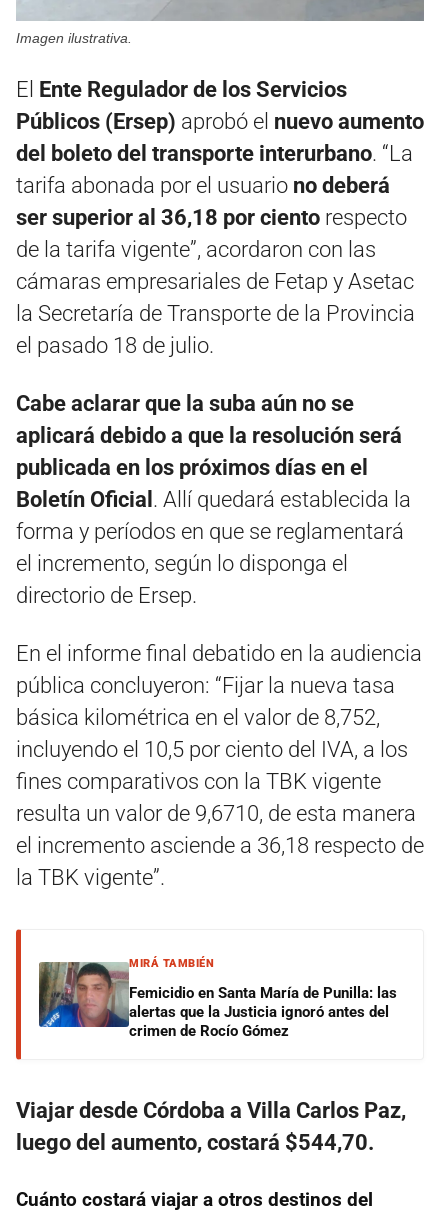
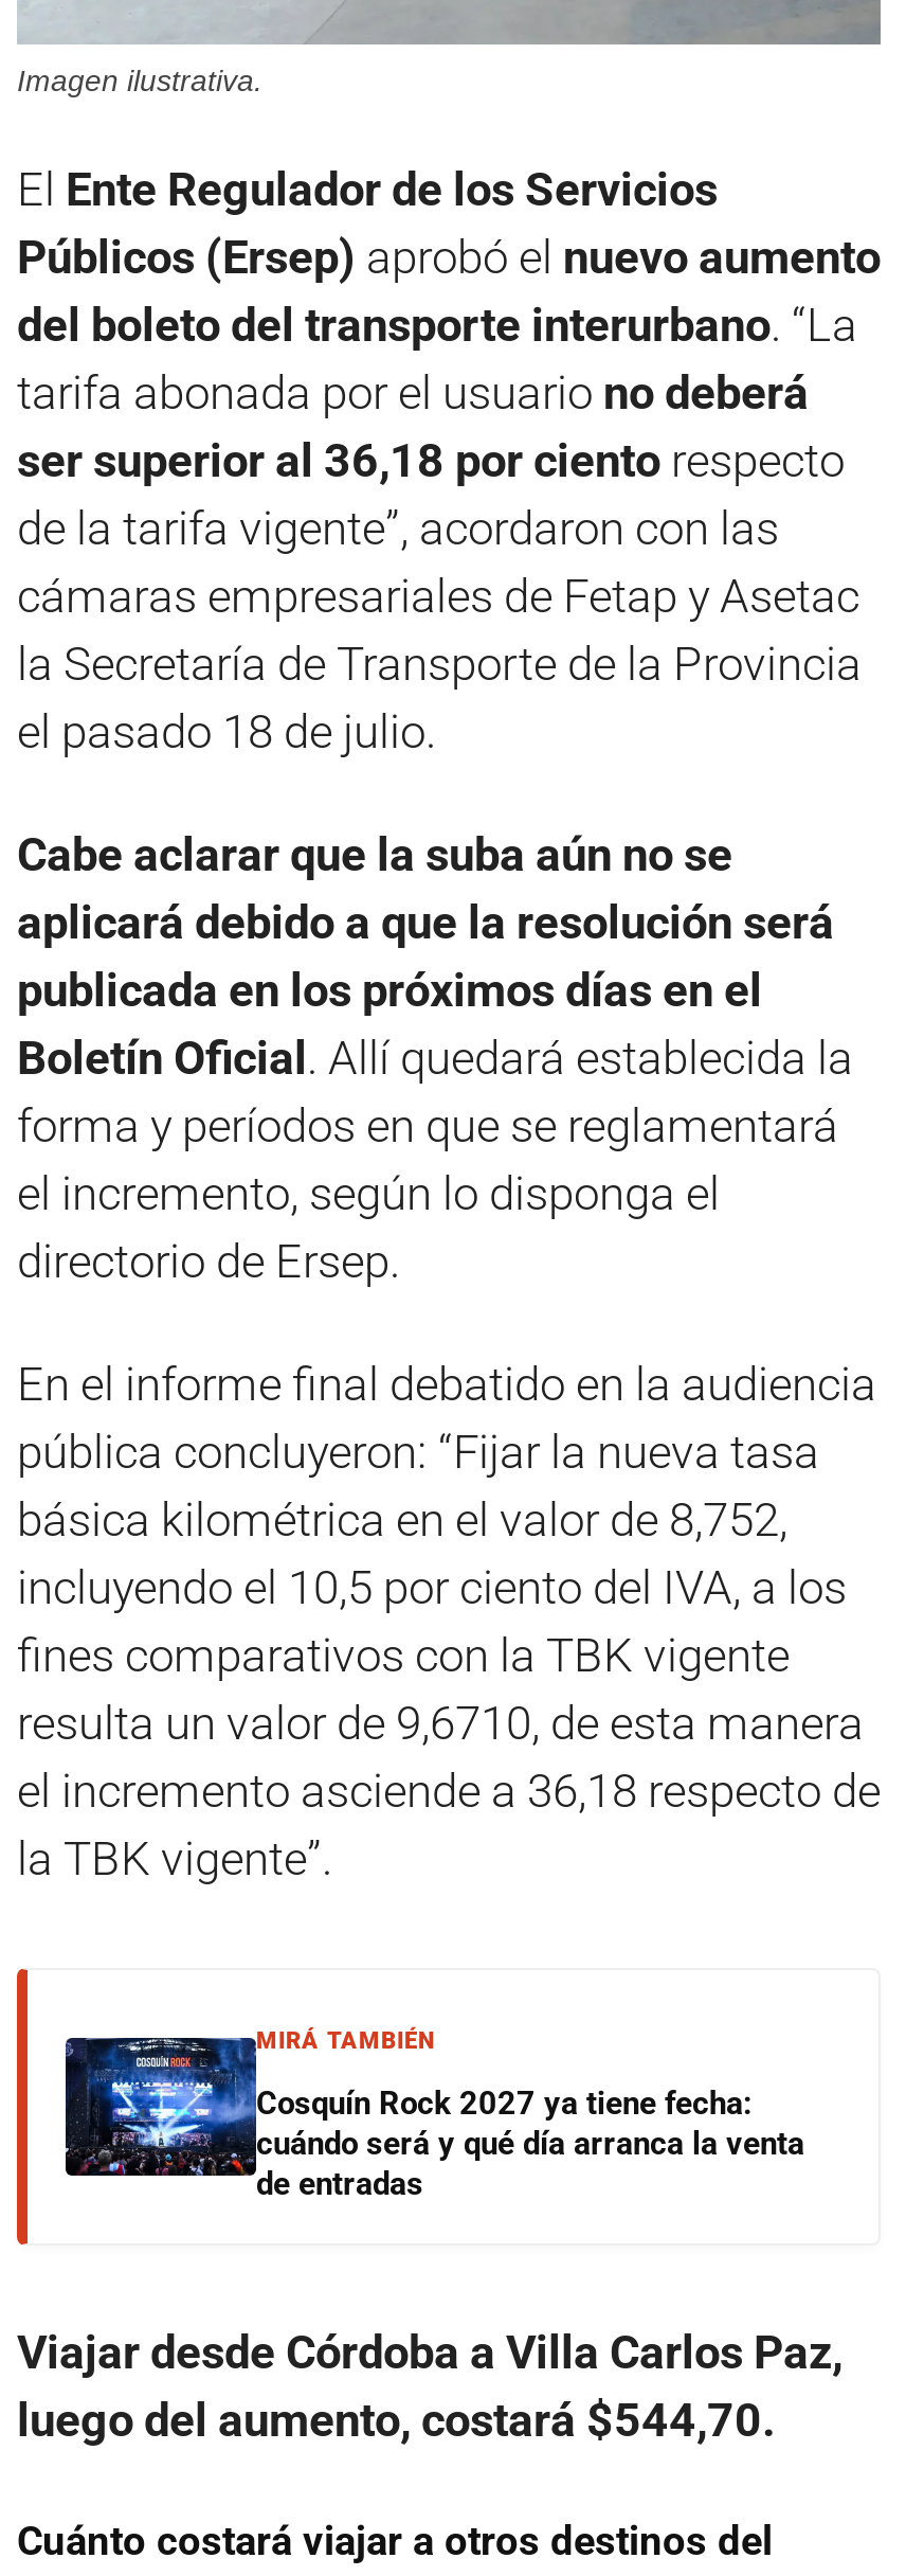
- [image]
- Femicidio en Santa María de Punilla: las
- alertas que la Justicia ignoró antes del
- crimen de Rocío Gómez
+ [image]
+ Cosquín Rock 2027 ya tiene fecha:
+ cuándo será y qué día arranca la venta
+ de entradas
